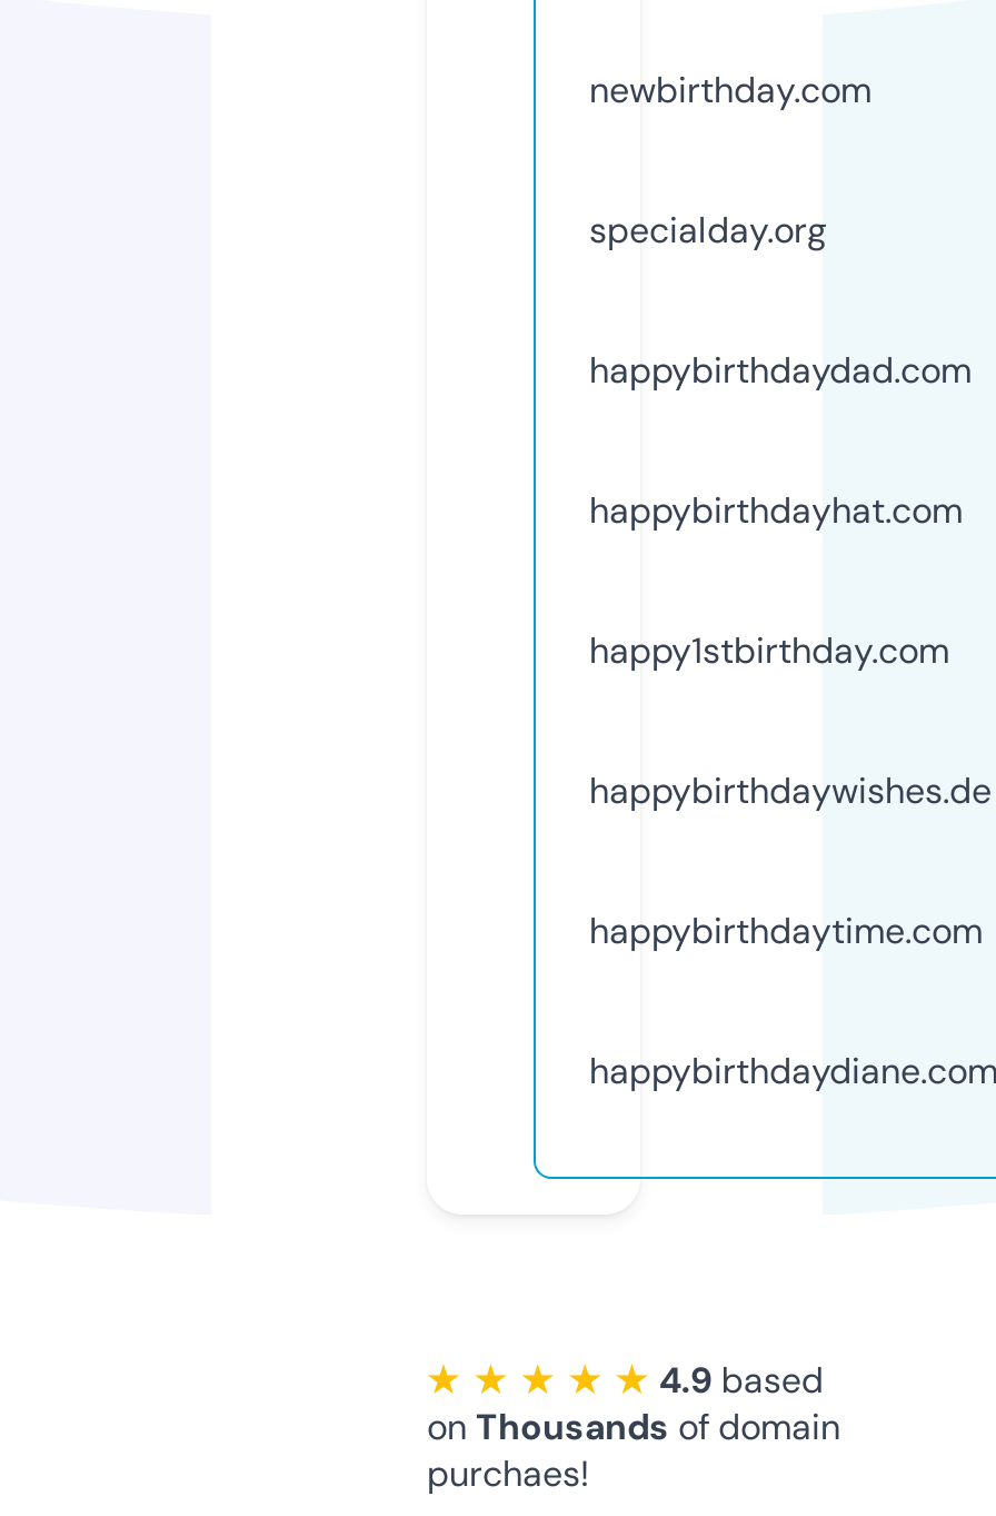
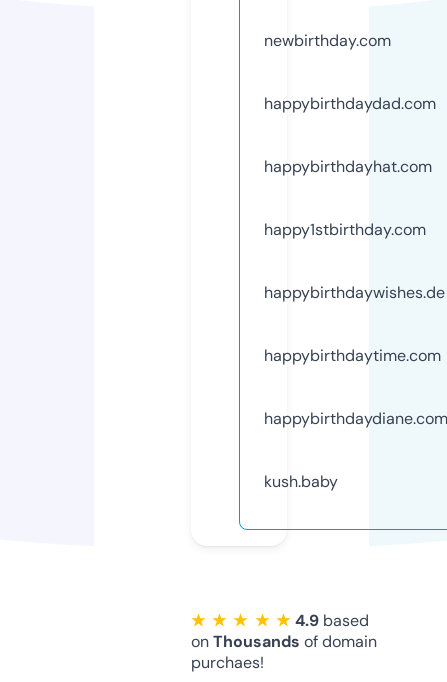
- specialday.org

moved up: happybirthdaydad.com | happybirthdayhat.com | happy1stbirthday.com | happybirthdaywishes.de | happybirthdaytime.com | happybirthdaydiane.com

+ kush.baby
